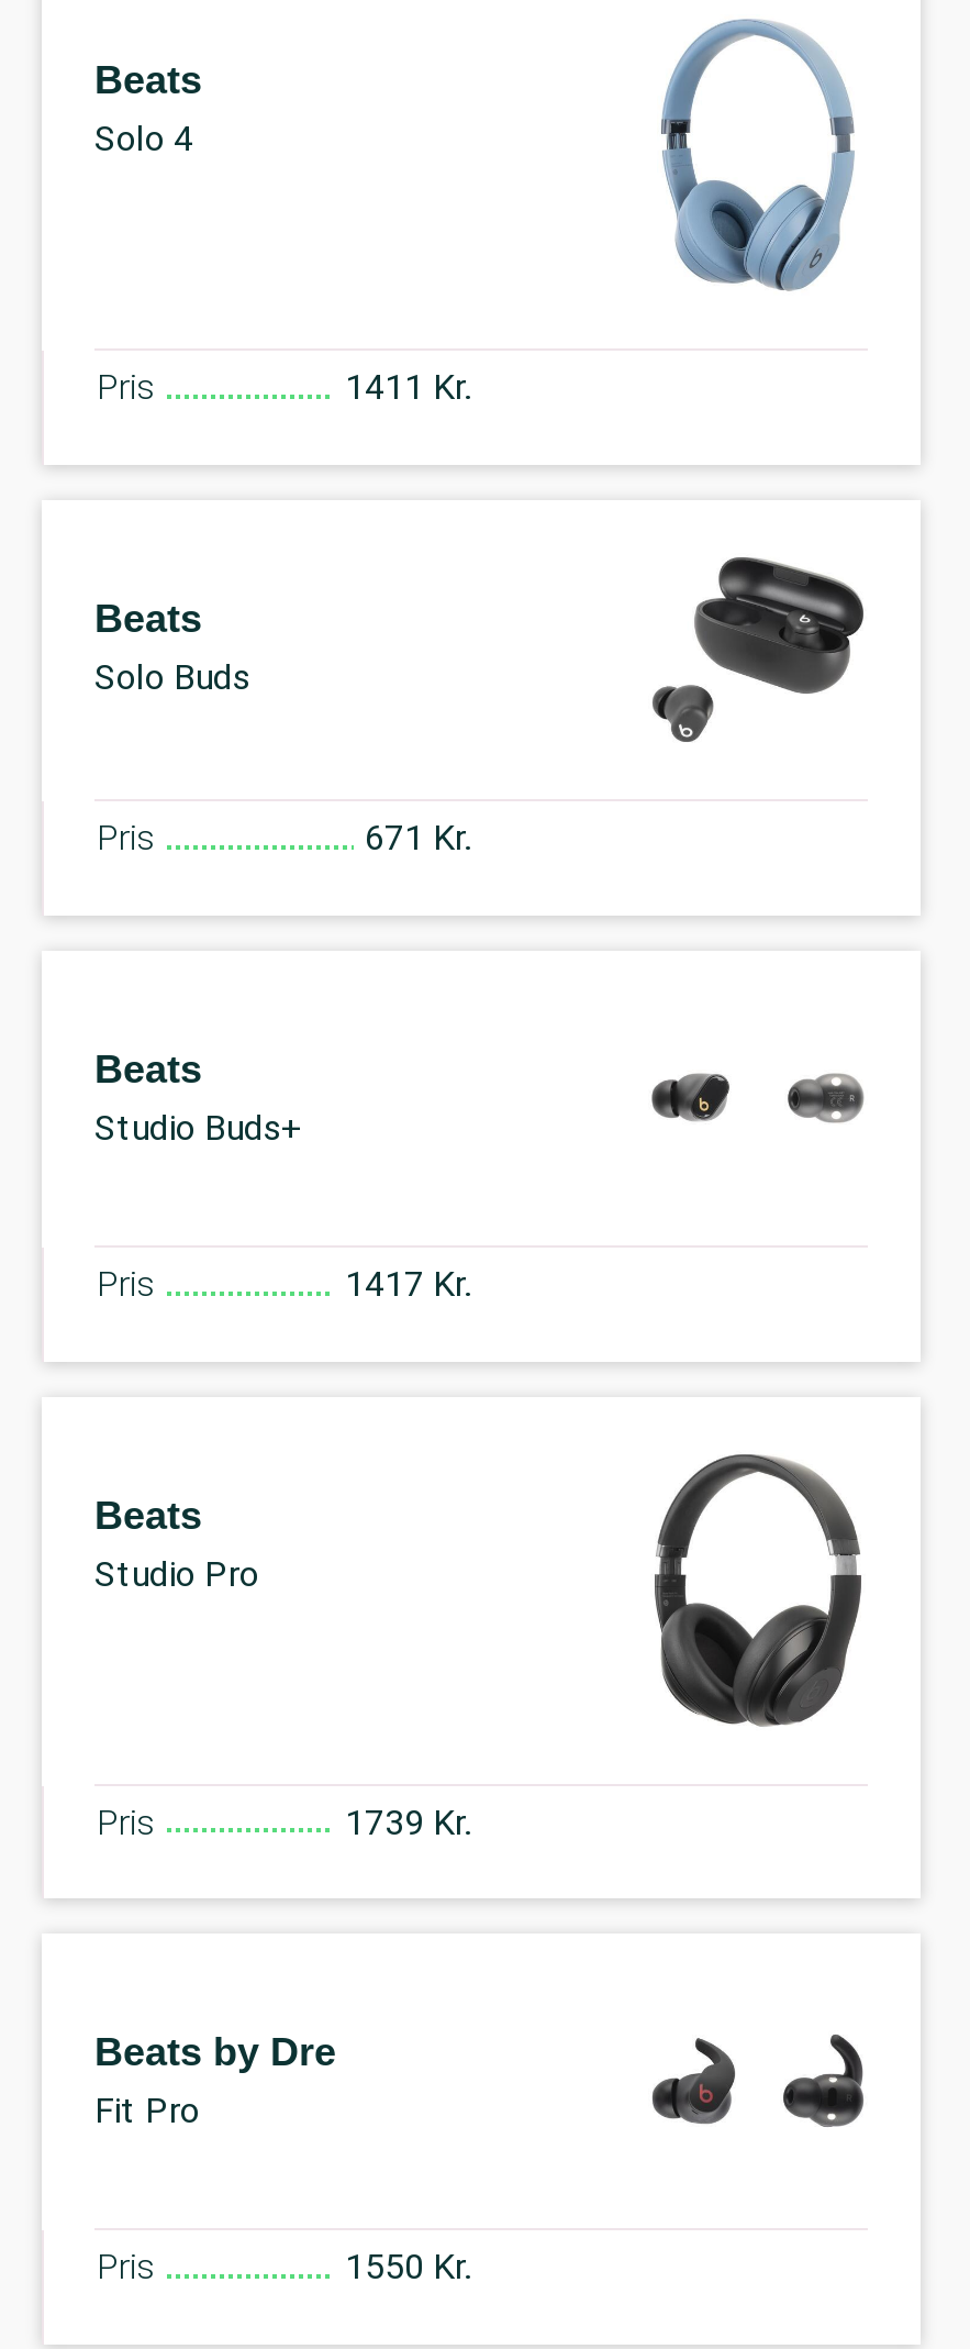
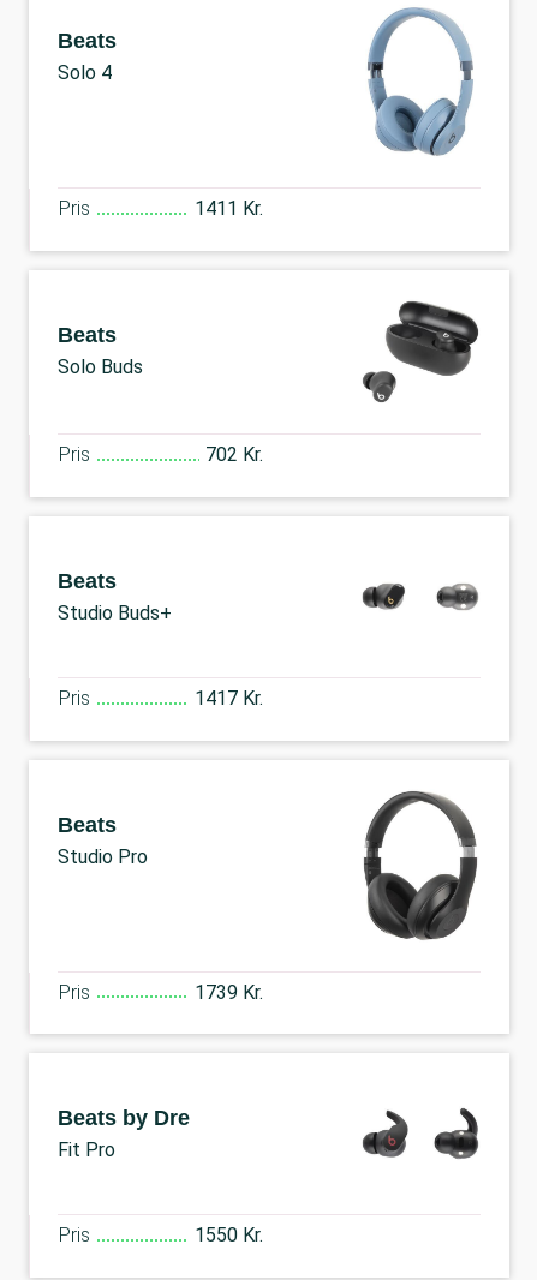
- 671 Kr.
+ 702 Kr.
